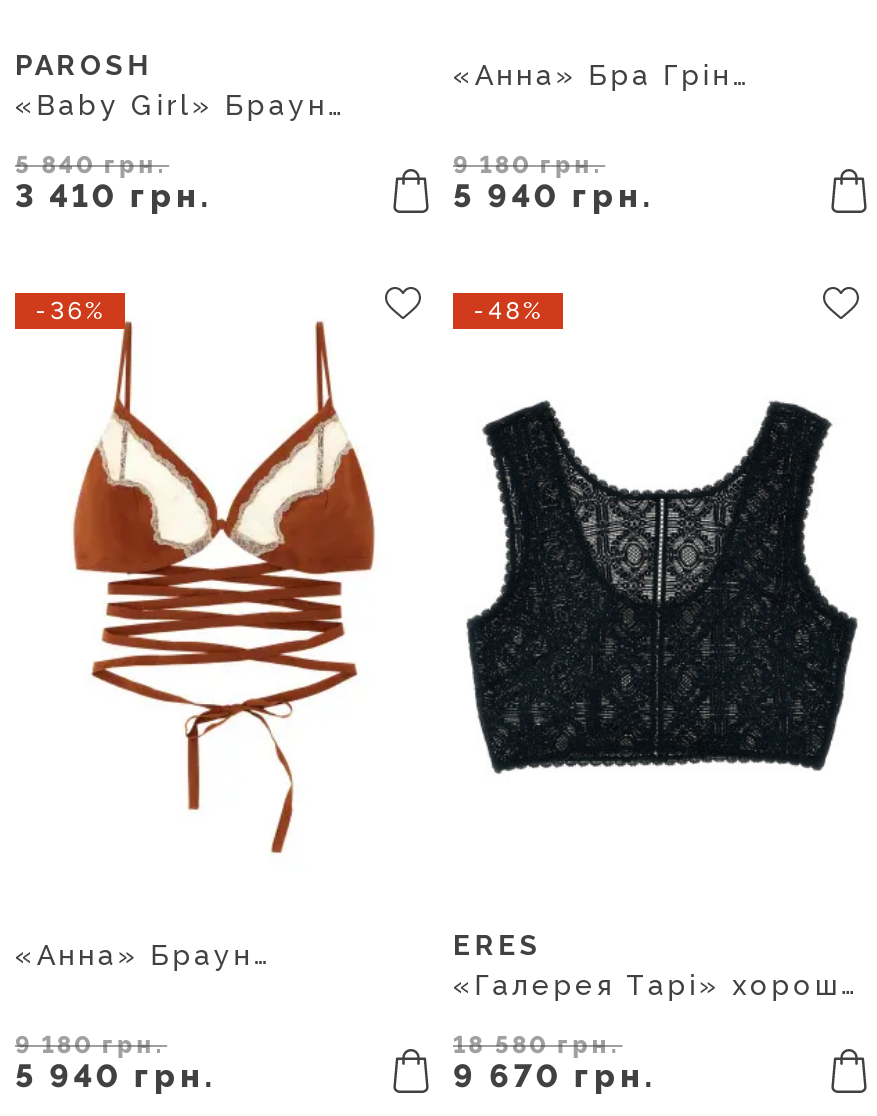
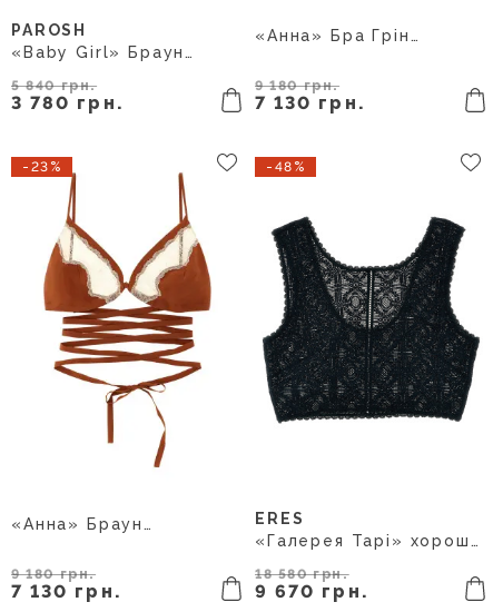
- 3 410 грн.
+ 3 780 грн.

- 5 940 грн.
+ 7 130 грн.

- -36%
+ -23%

- 5 940 грн.
+ 7 130 грн.
